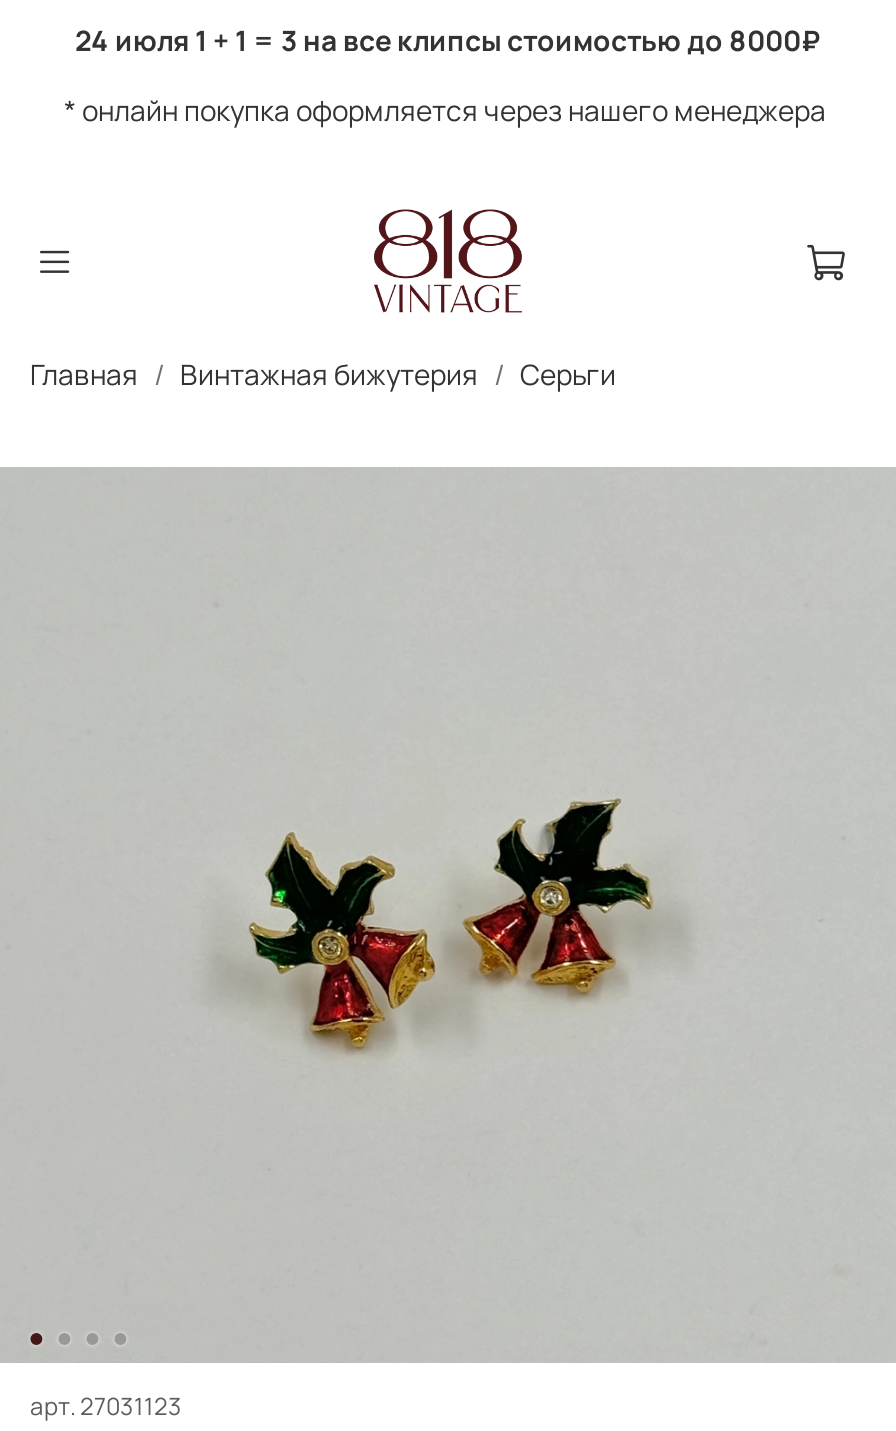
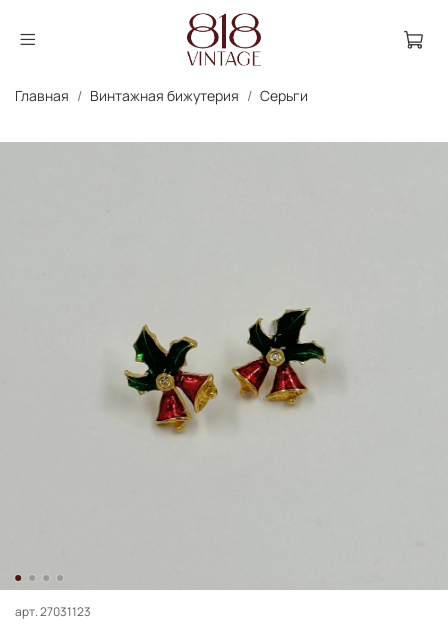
- 24 июля 1 + 1 = 3 на все клипсы стоимостью до 8000₽
- * онлайн покупка оформляется через нашего менеджера
